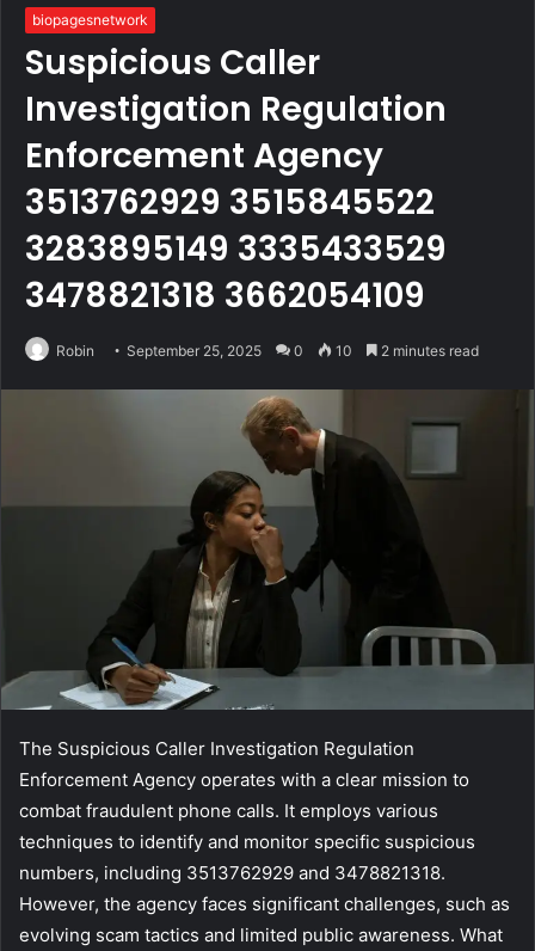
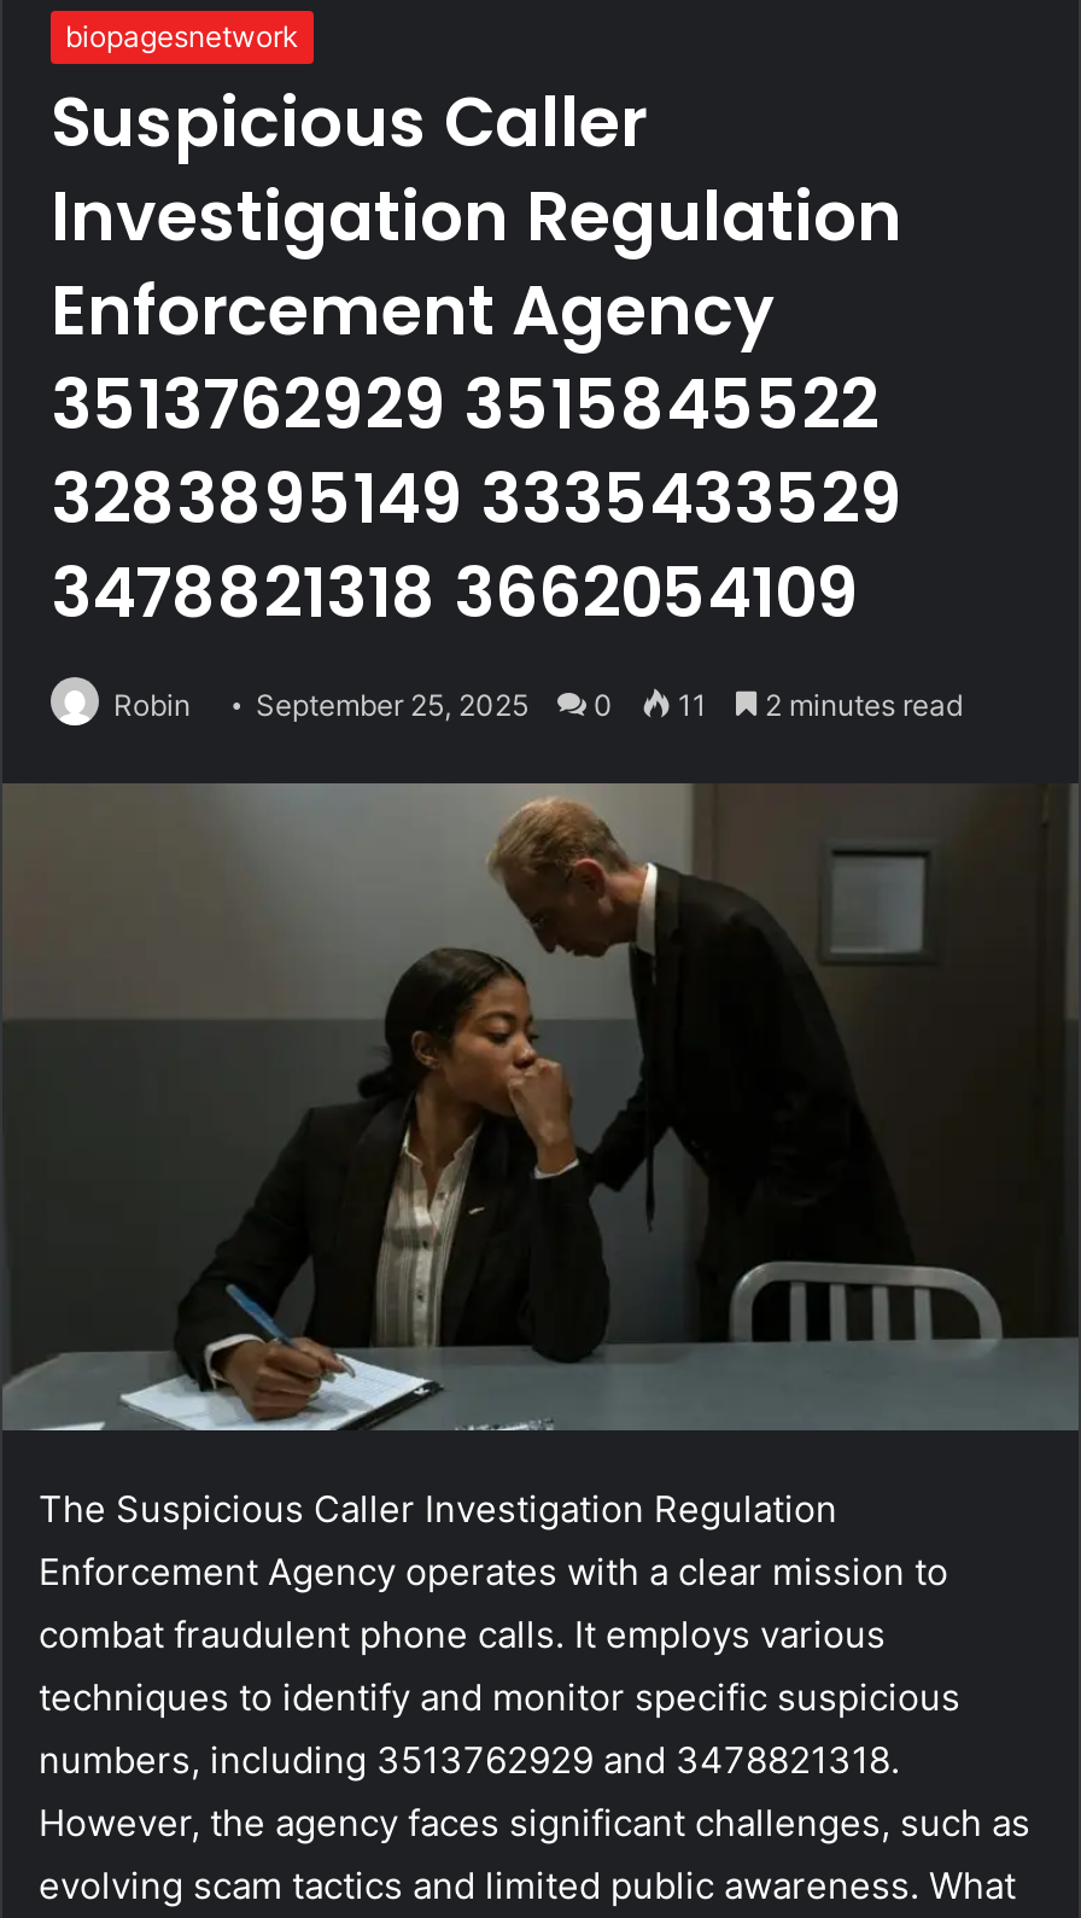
- Robin September 25, 2025 0 10 2 minutes read
+ Robin September 25, 2025 0 11 2 minutes read
